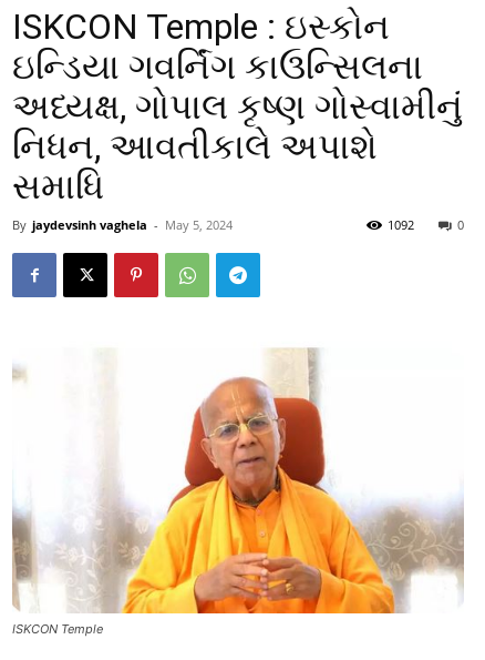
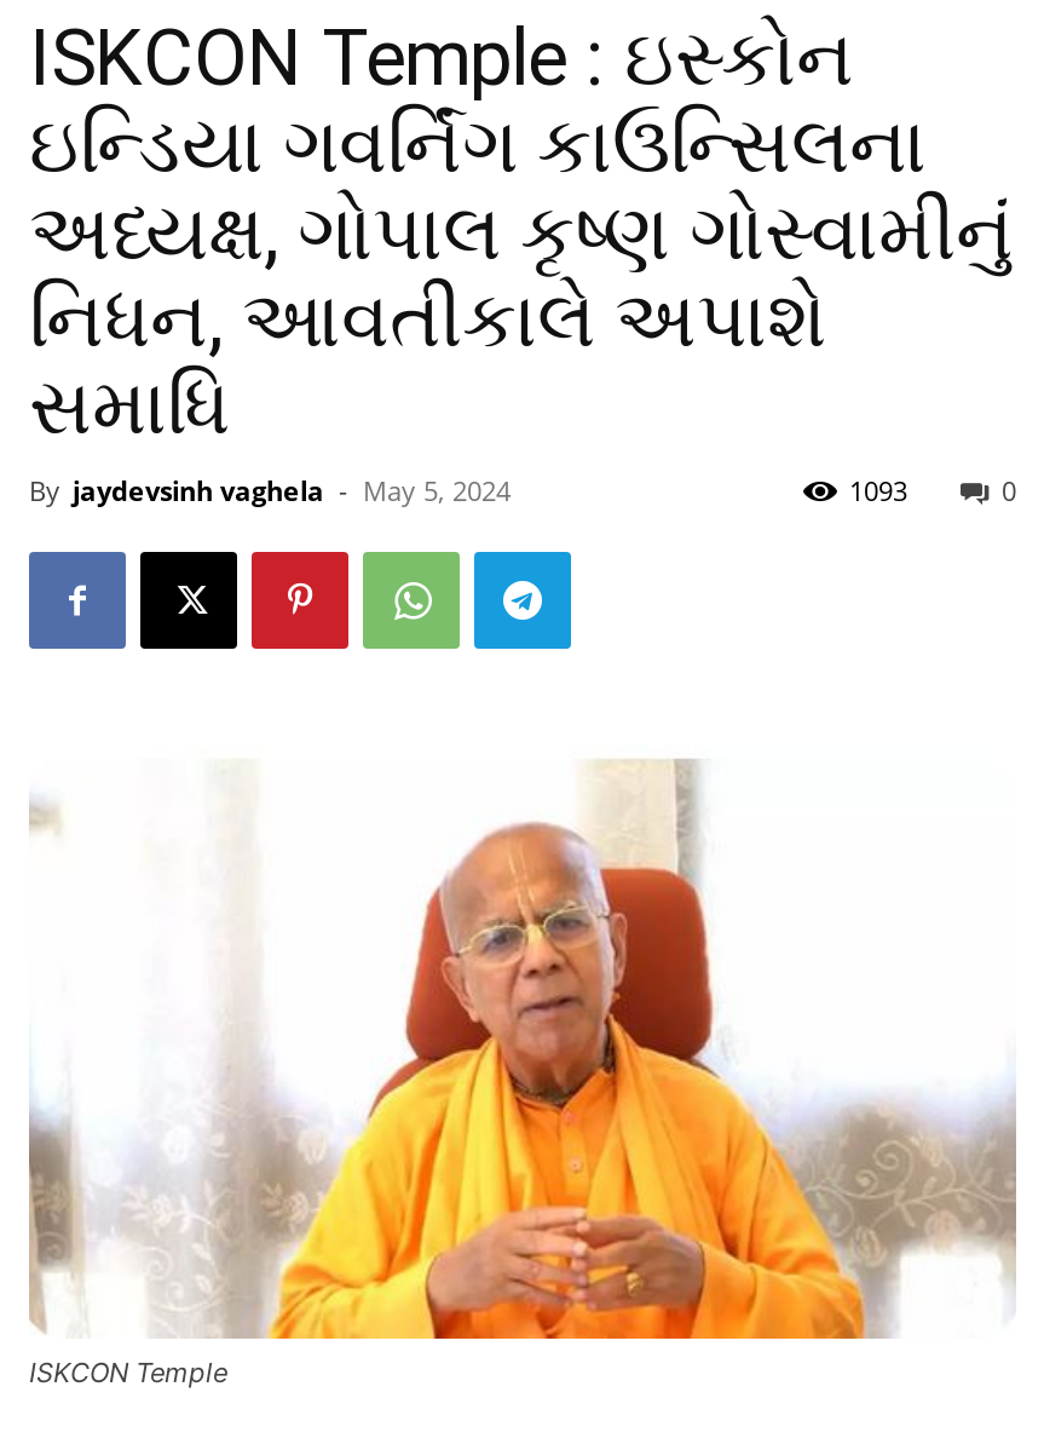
- 1092
+ 1093
